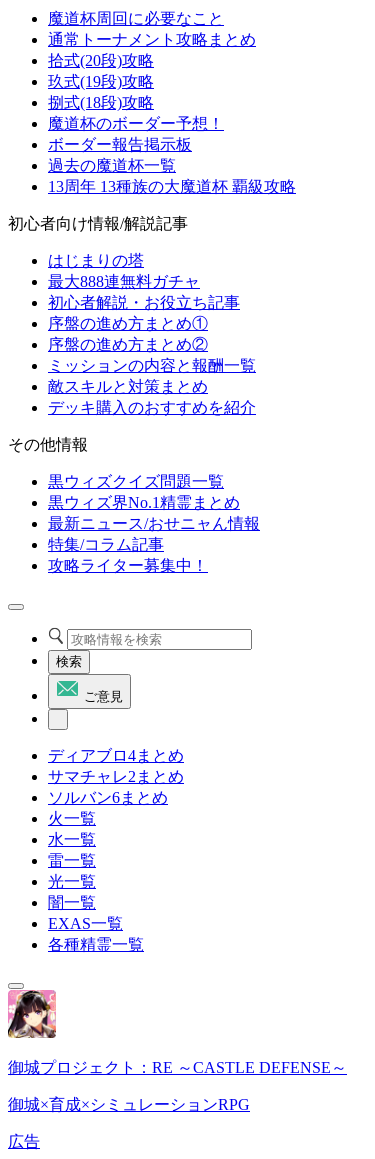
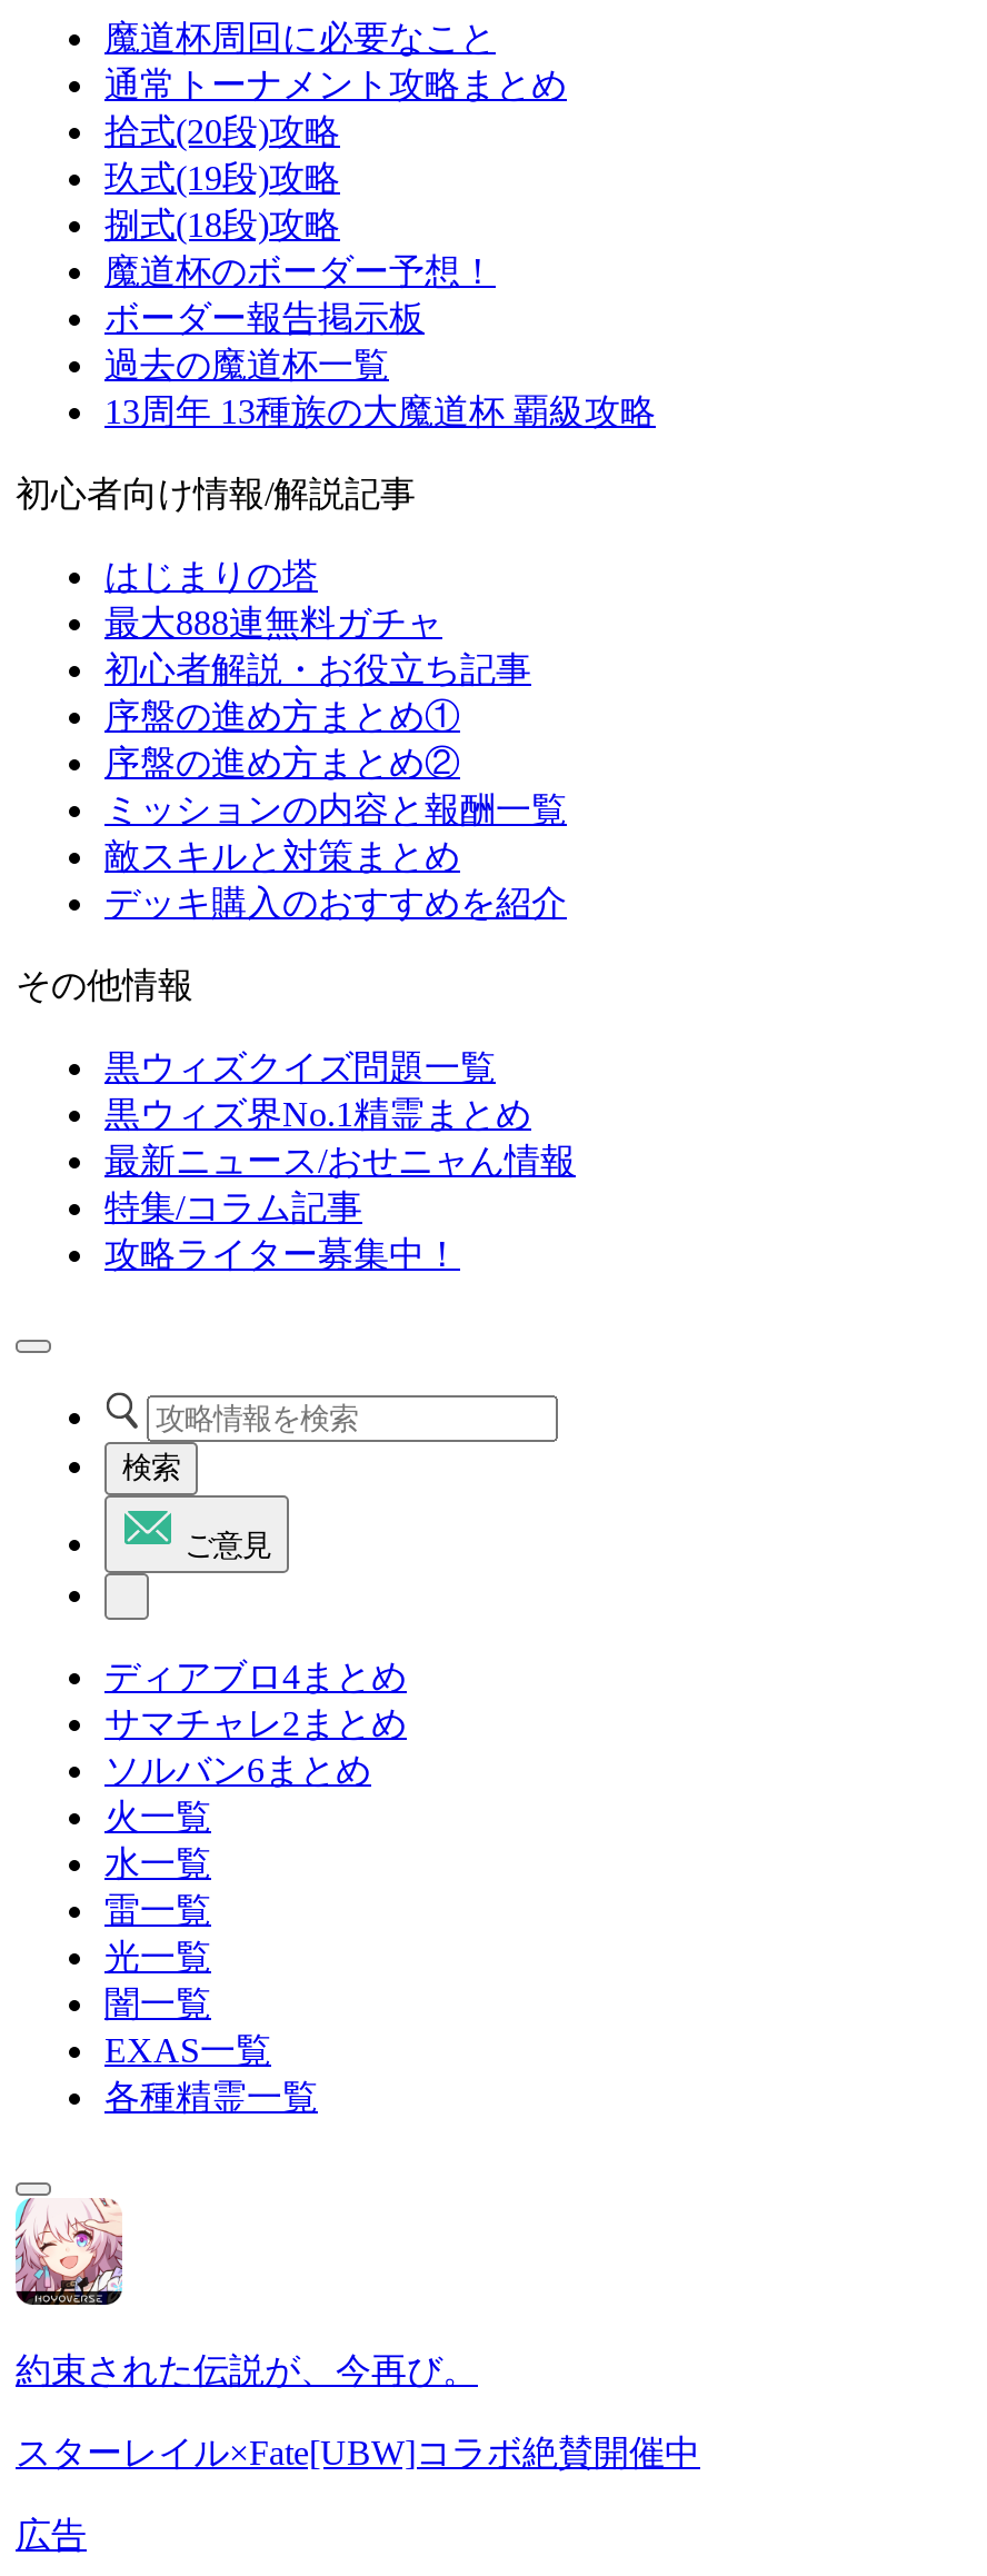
- [image]
- 御城プロジェクト：RE ～CASTLE DEFENSE～
+ [image]
+ 約束された伝説が、今再び。

- 御城×育成×シミュレーションRPG
+ スターレイル×Fate[UBW]コラボ絶賛開催中
